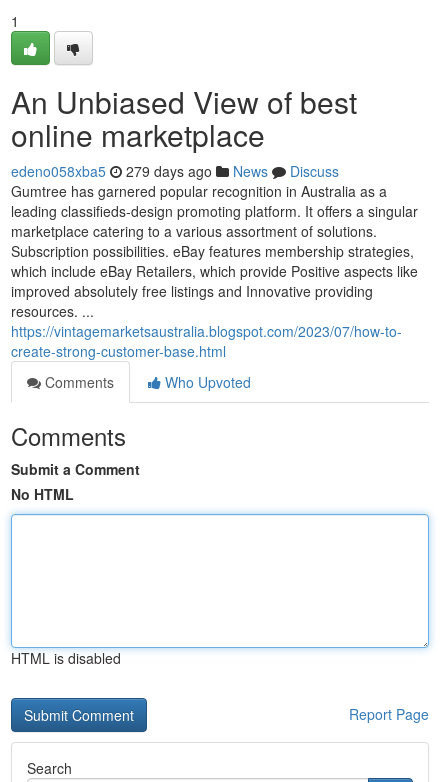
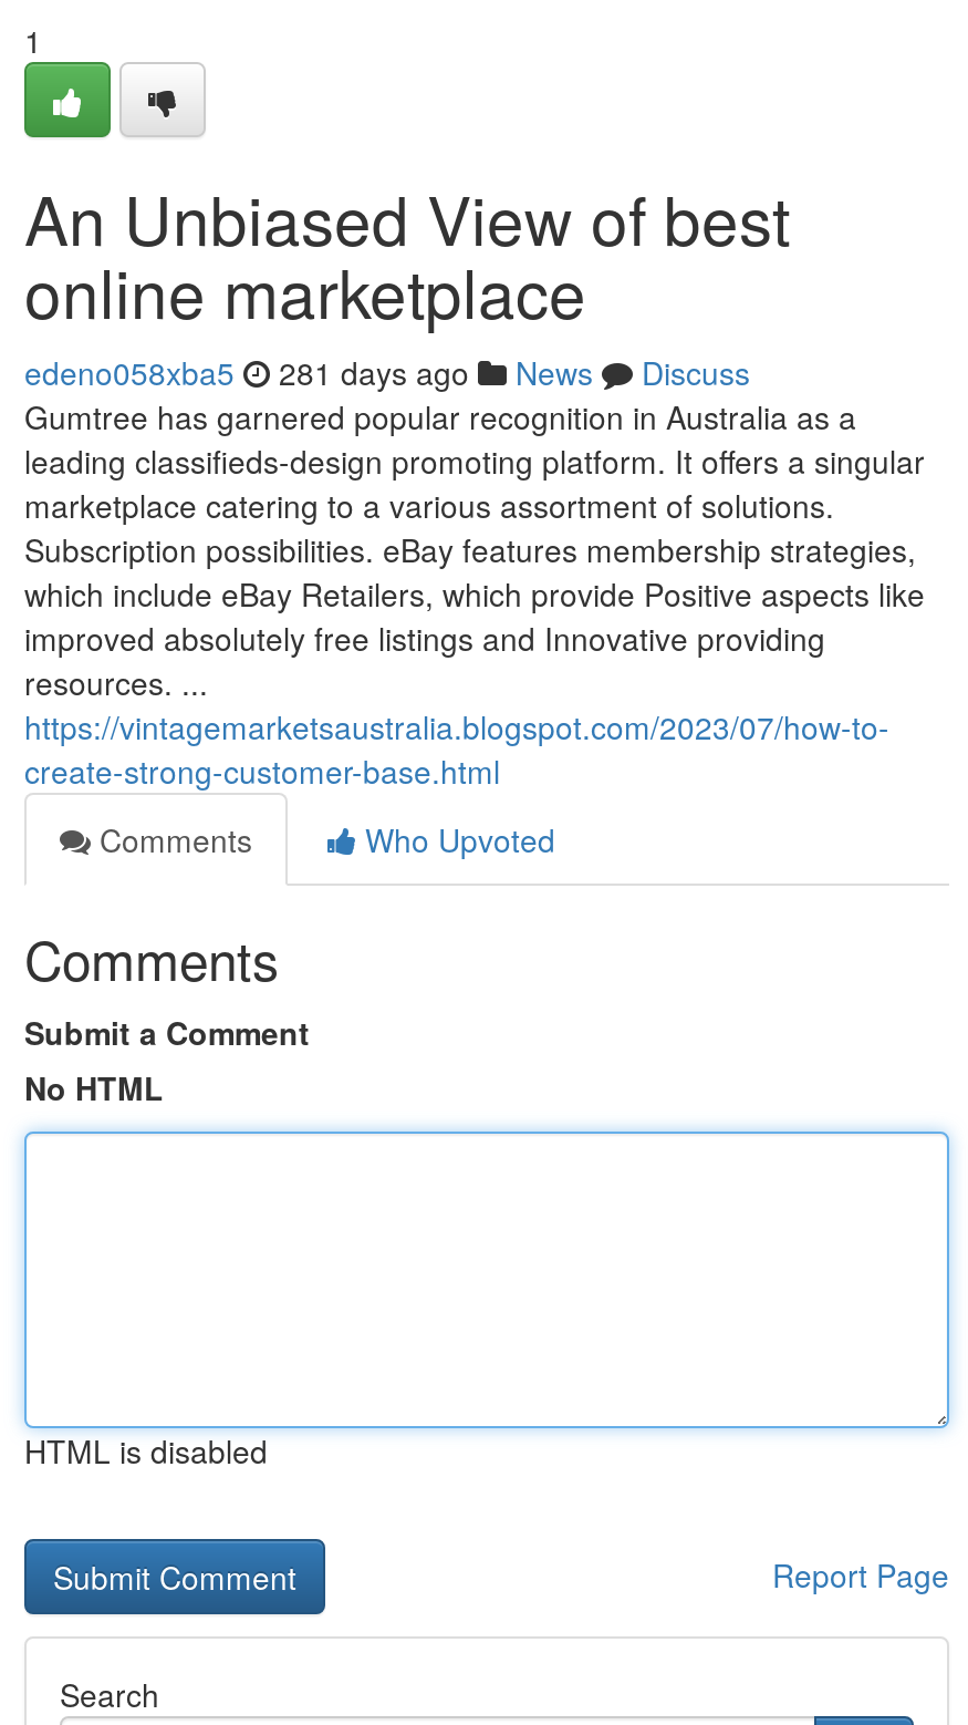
- edeno058xba5 279 days ago News Discuss
+ edeno058xba5 281 days ago News Discuss
